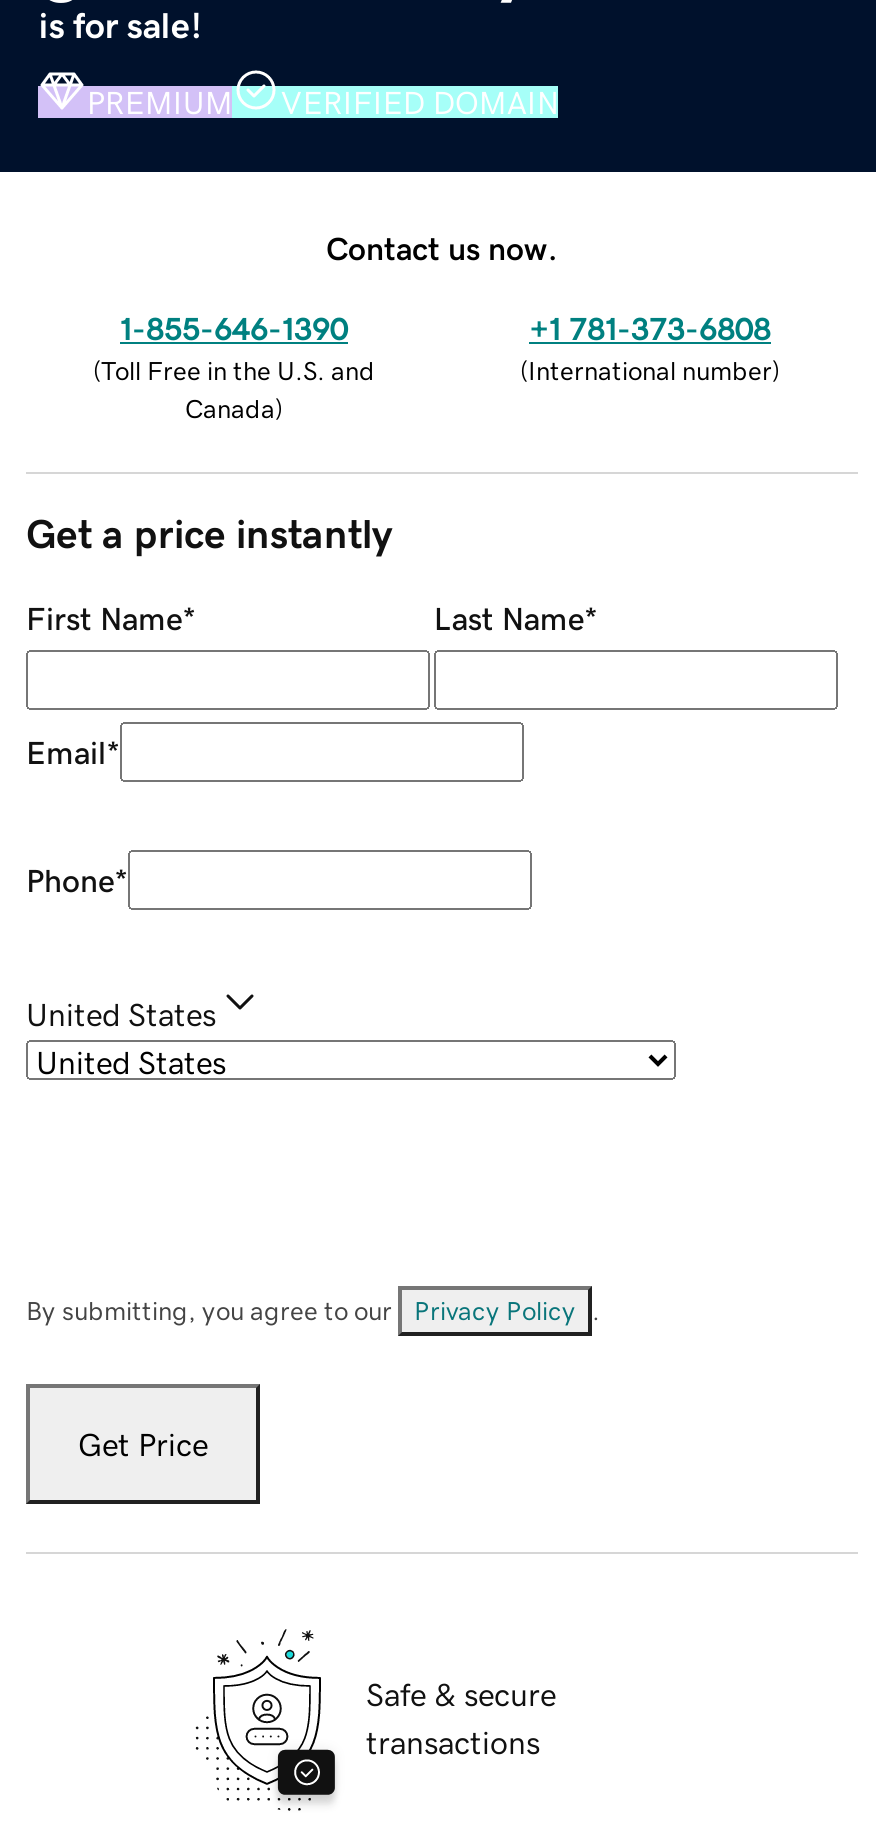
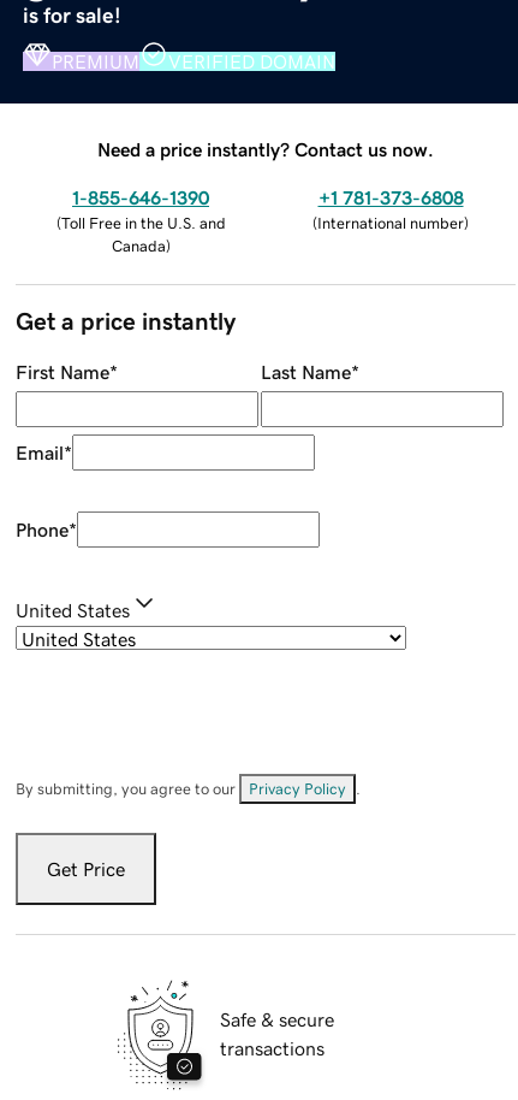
- Contact us now.
+ Need a price instantly? Contact us now.
